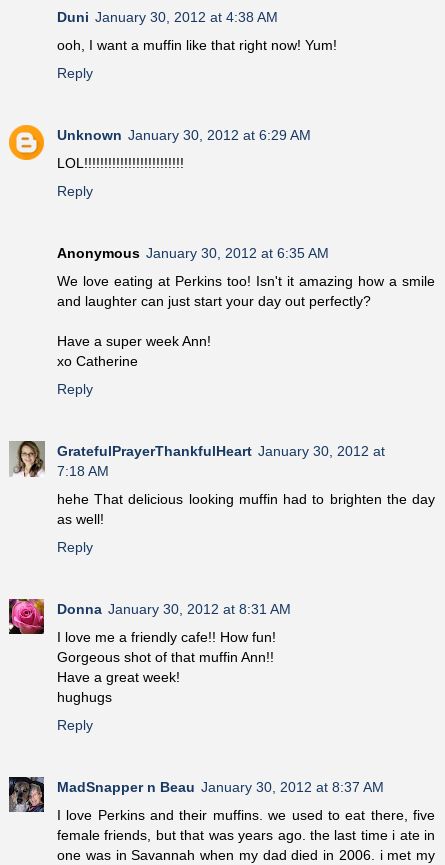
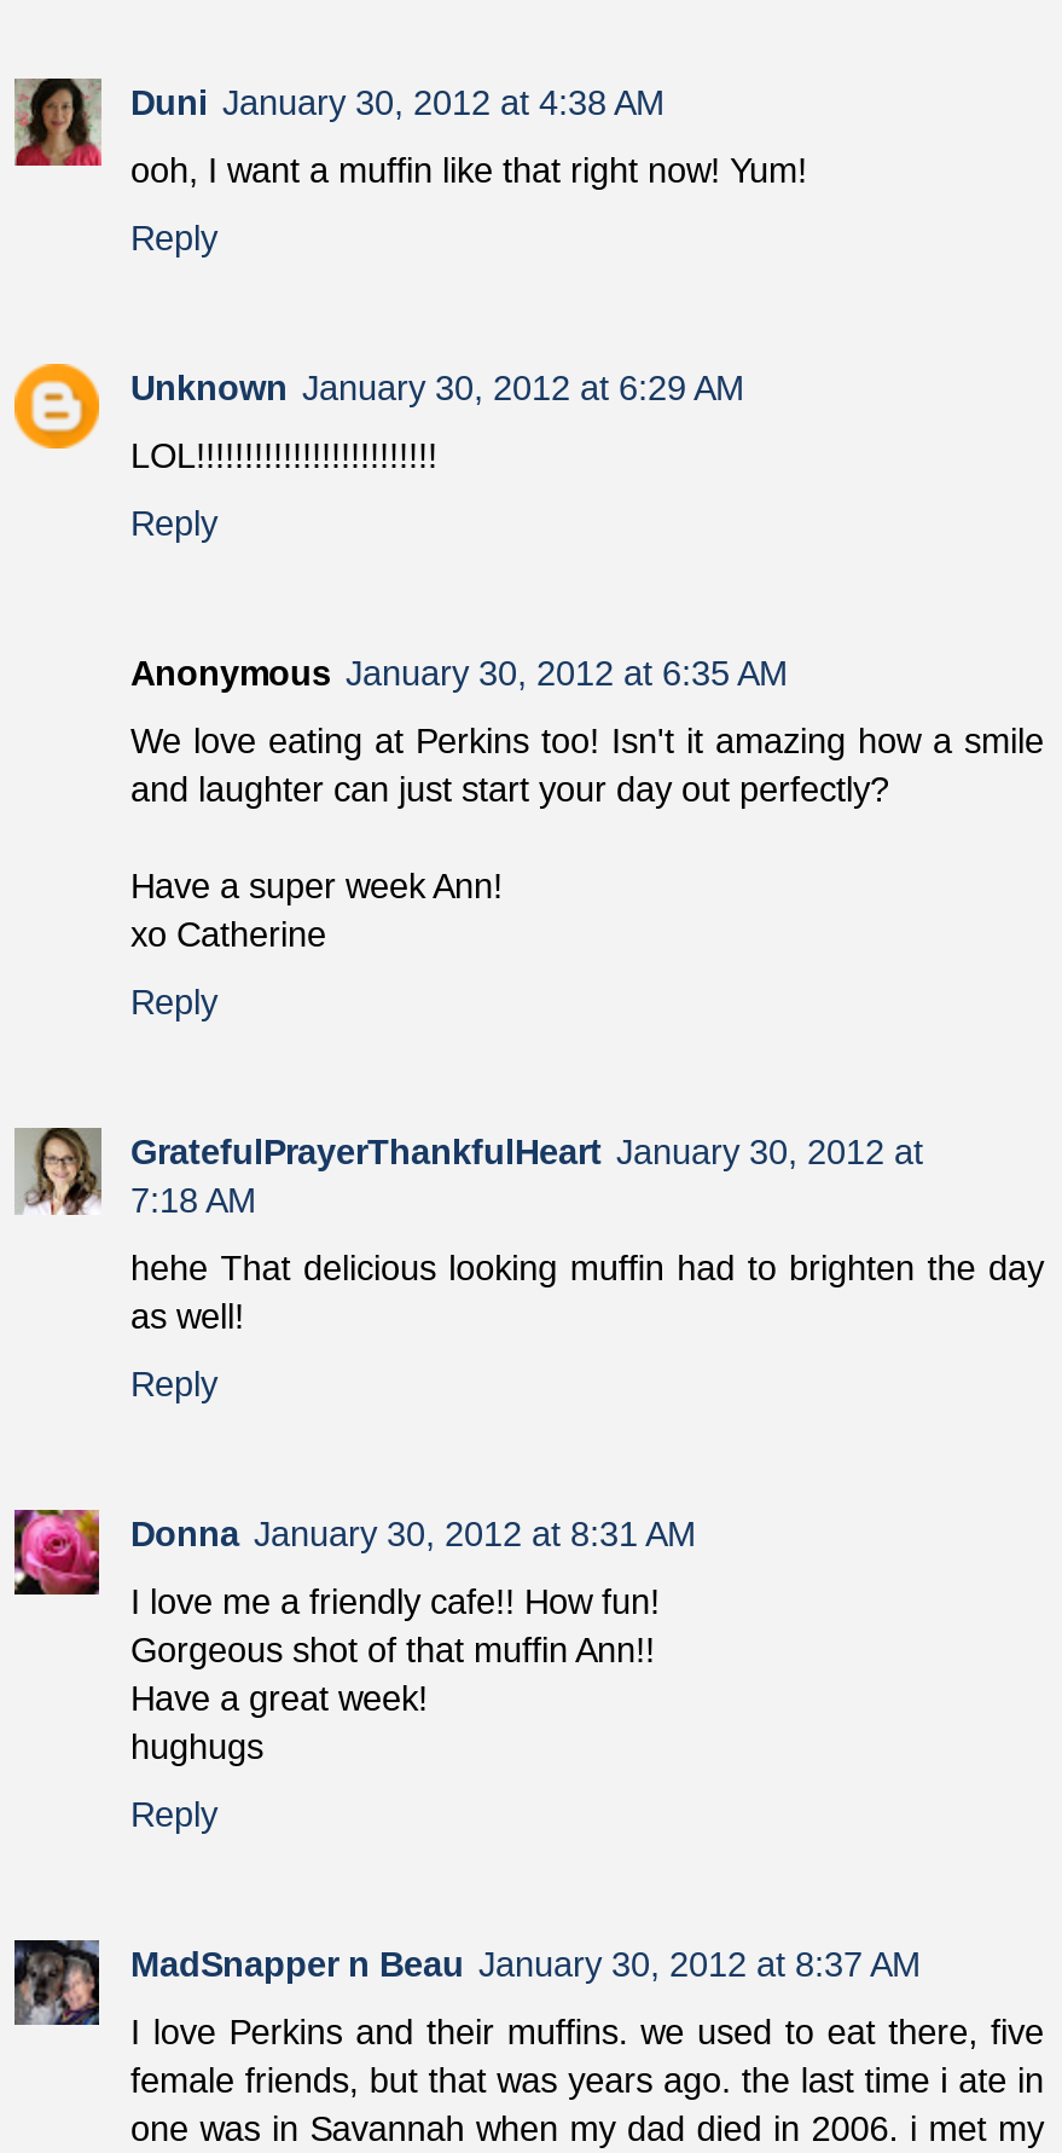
+ [image]
